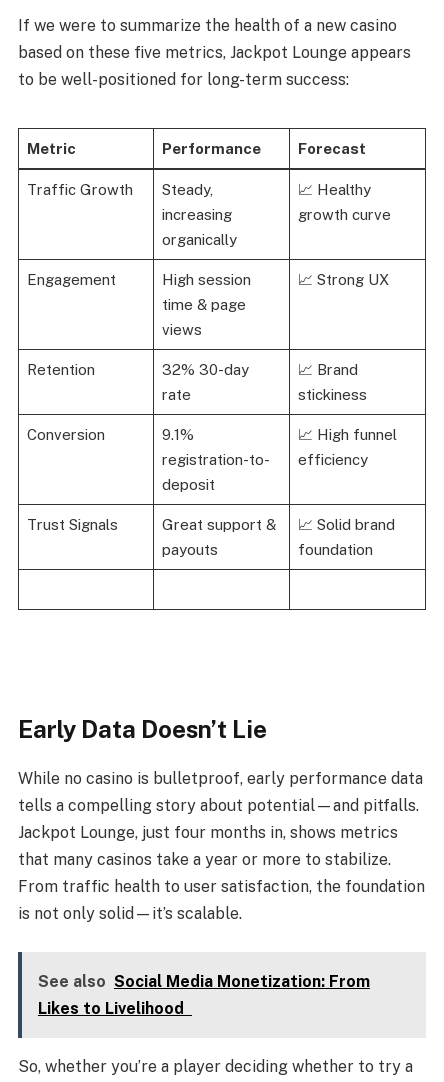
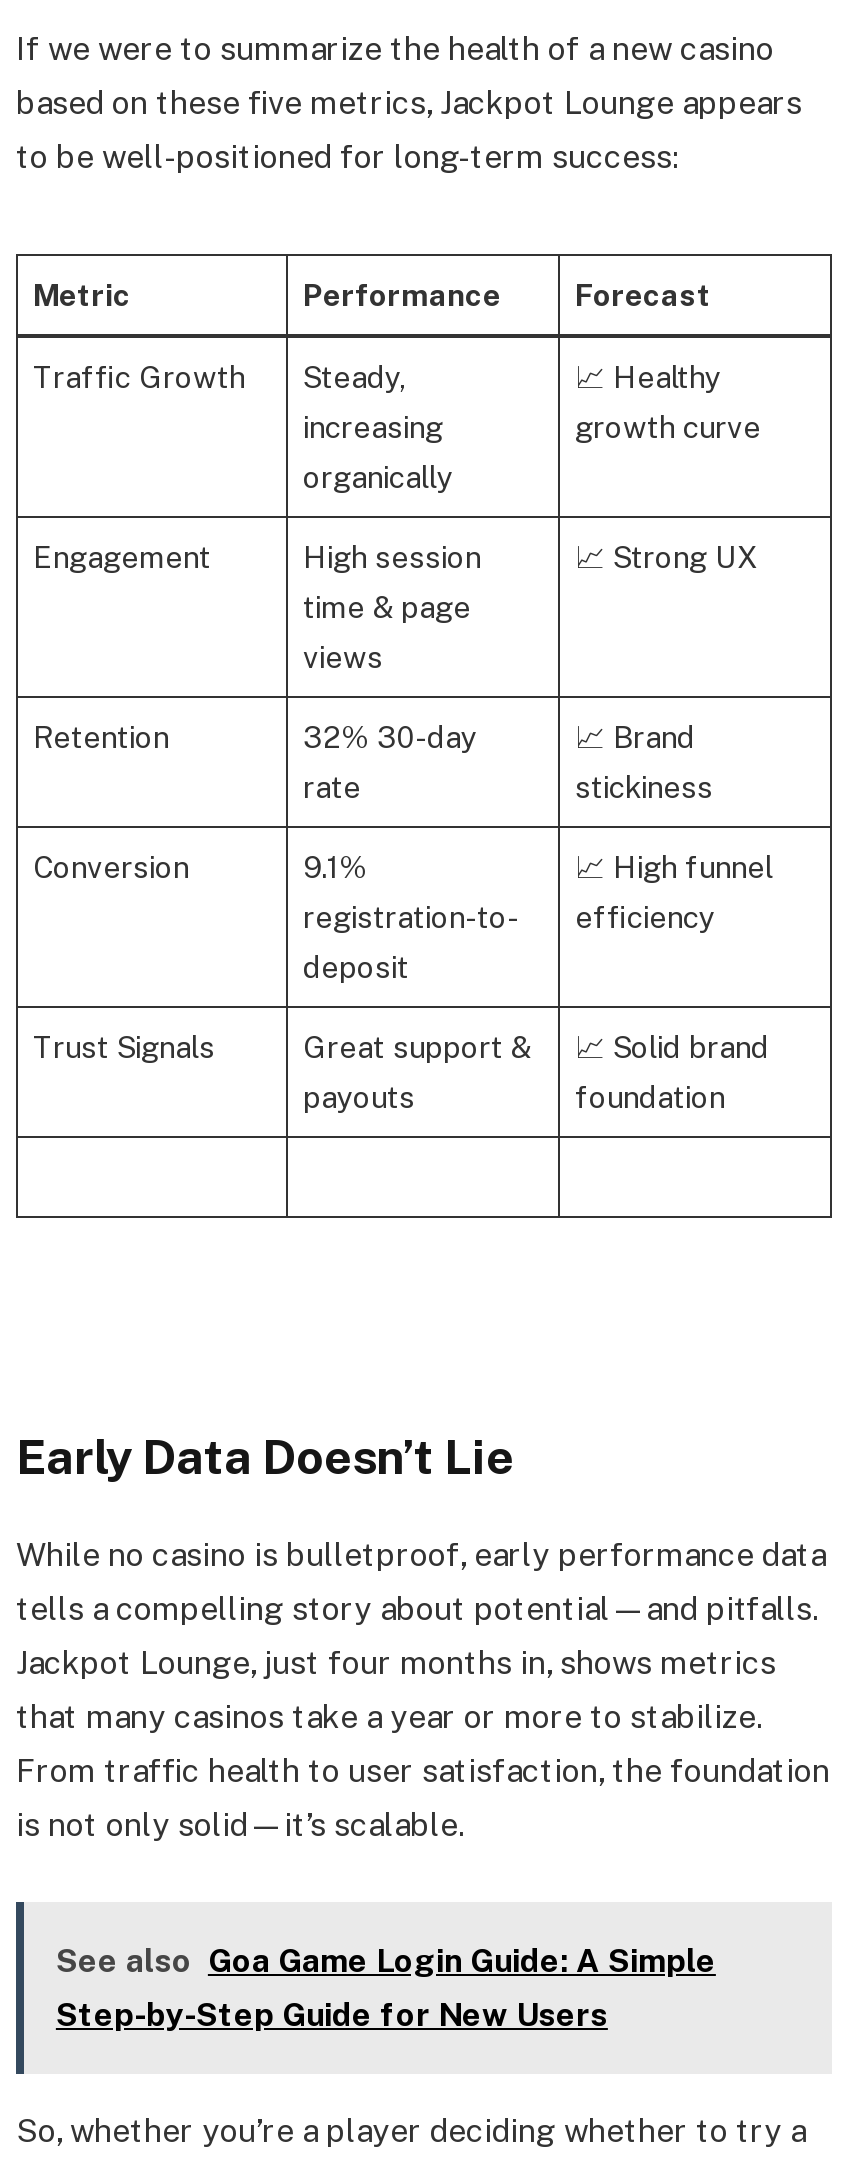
- See also Social Media Monetization: From
- Likes to Livelihood
+ See also Goa Game Login Guide: A Simple
+ Step-by-Step Guide for New Users
